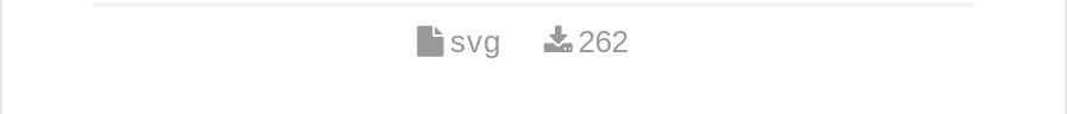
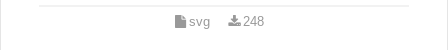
- 262
+ 248
